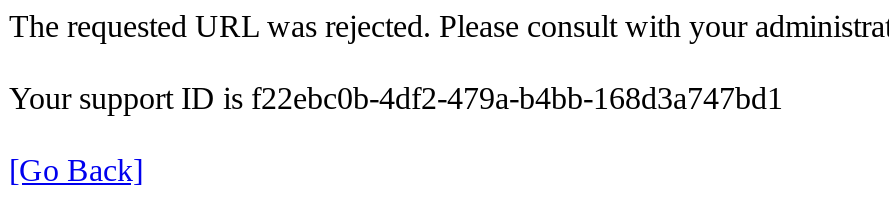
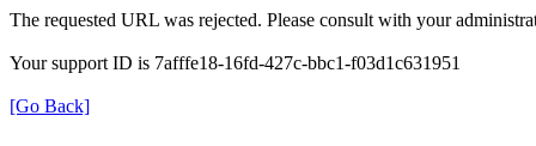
- Your support ID is f22ebc0b-4df2-479a-b4bb-168d3a747bd1
+ Your support ID is 7afffe18-16fd-427c-bbc1-f03d1c631951
